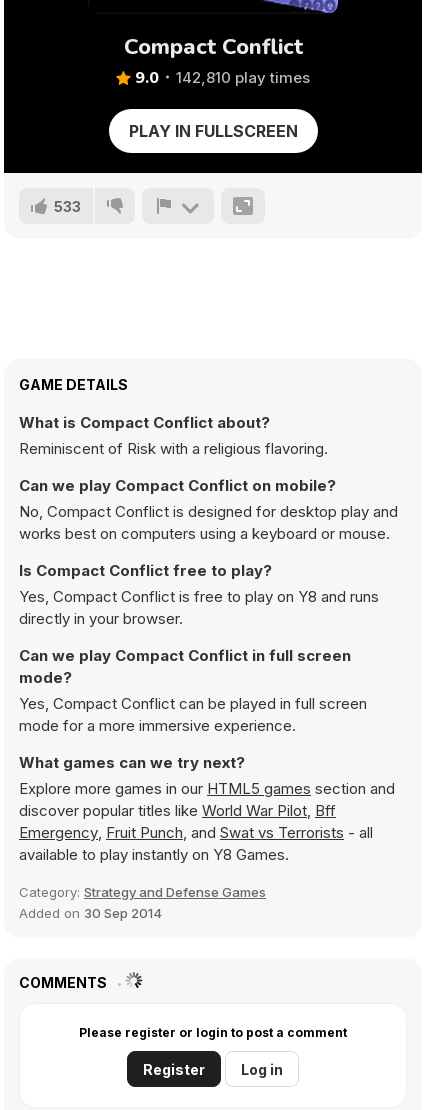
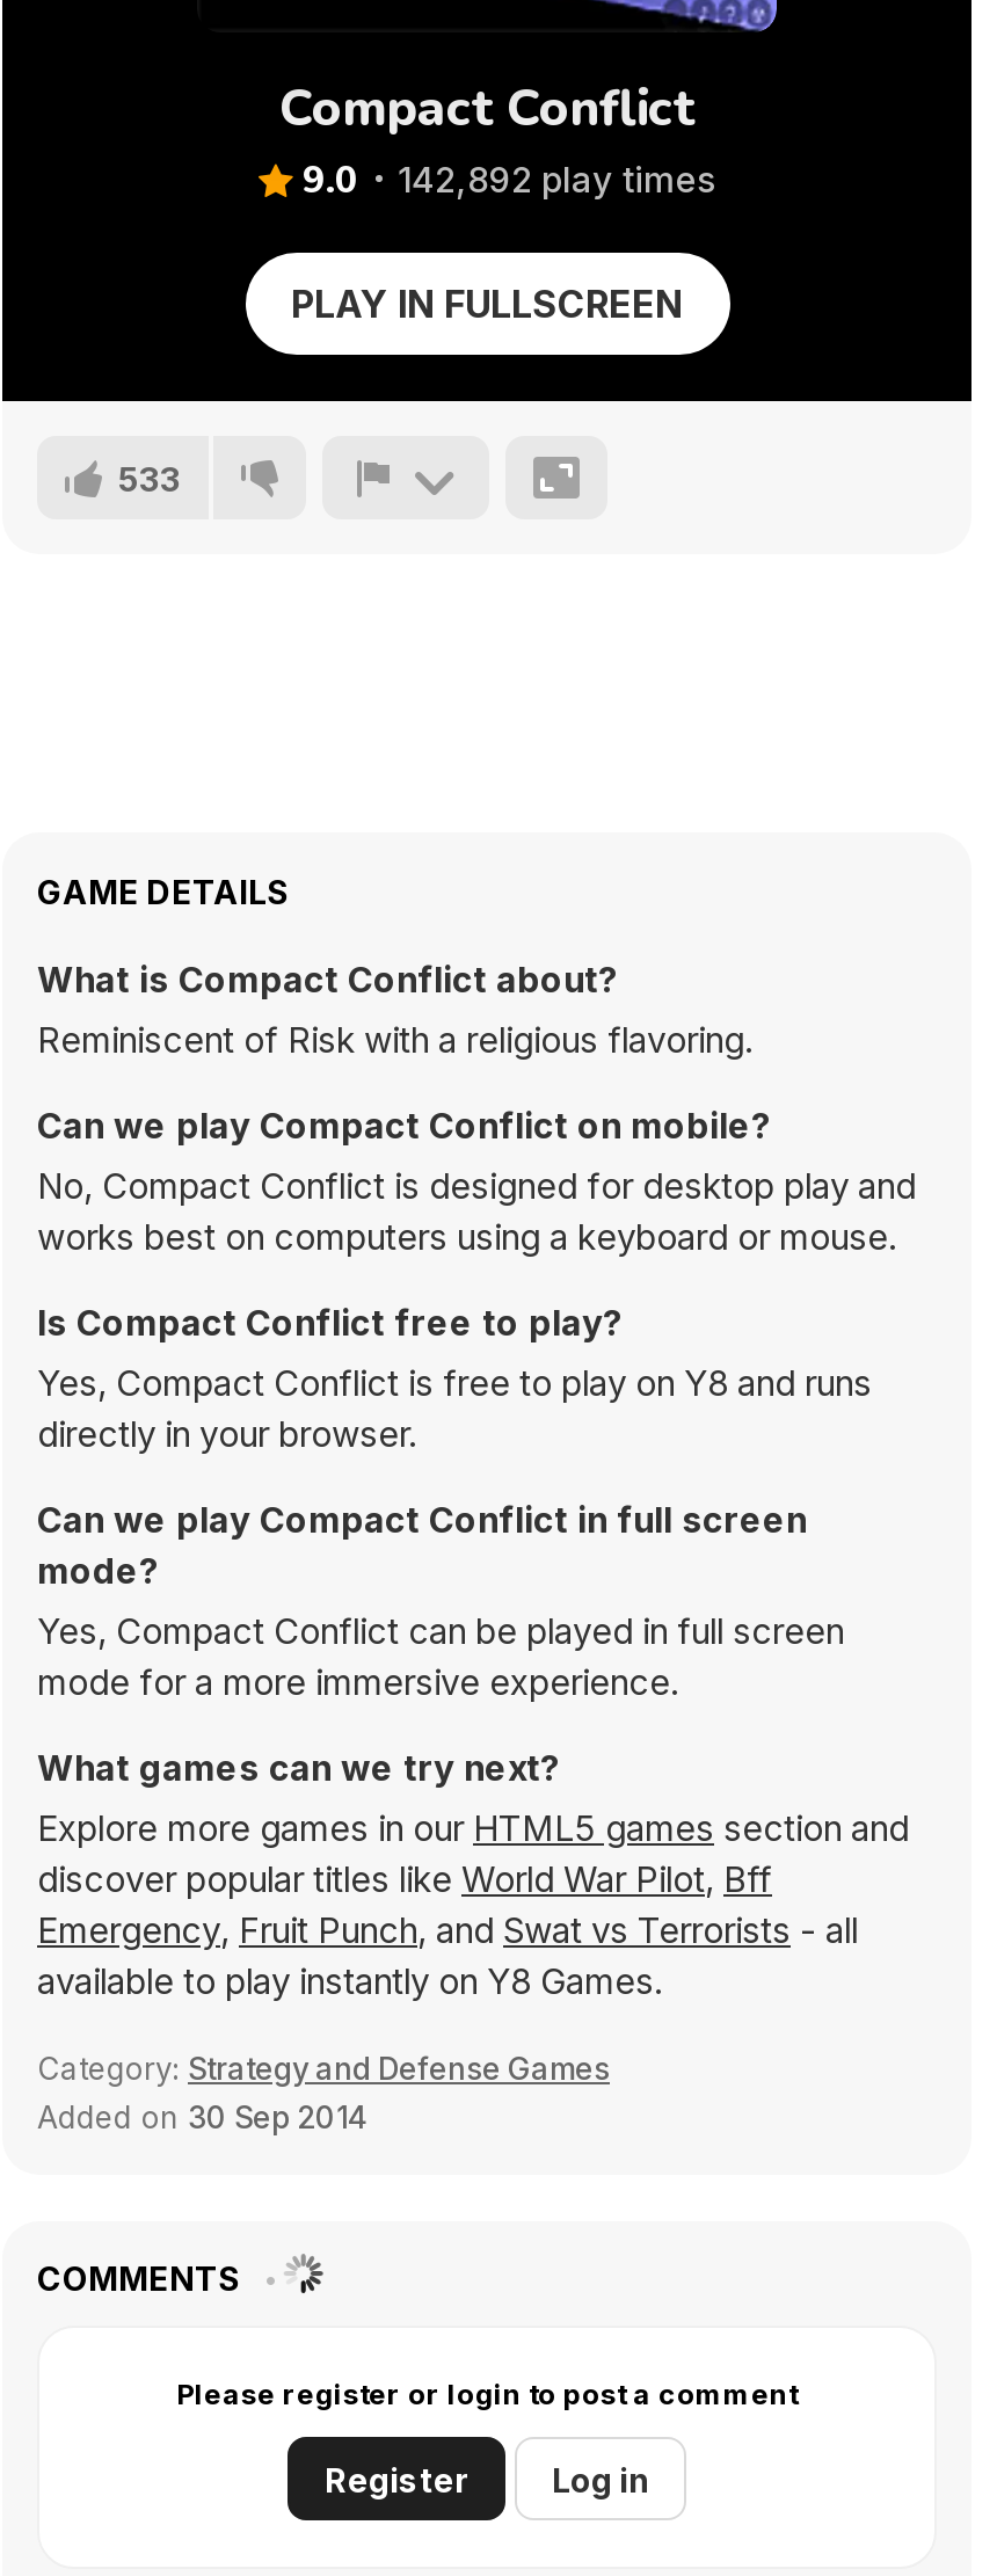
- 9.0 142,810 play times
+ 9.0 142,892 play times
